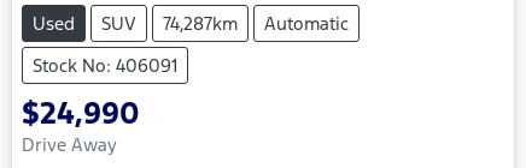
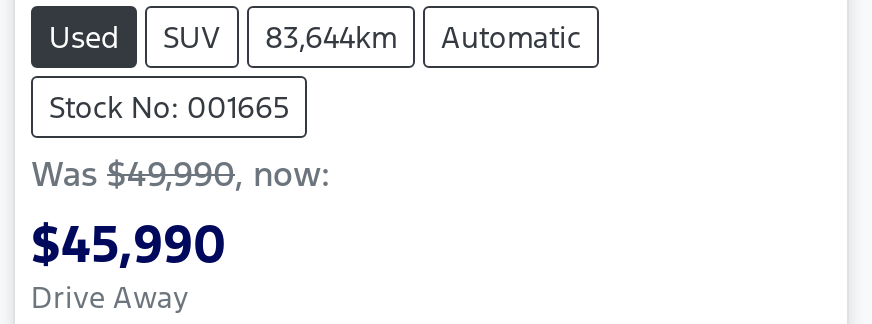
- Used SUV 74,287km Automatic
+ Used SUV 83,644km Automatic

- Stock No: 406091
- $24,990
+ Stock No: 001665
+ Was $49,990, now:
+ $45,990
